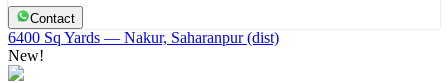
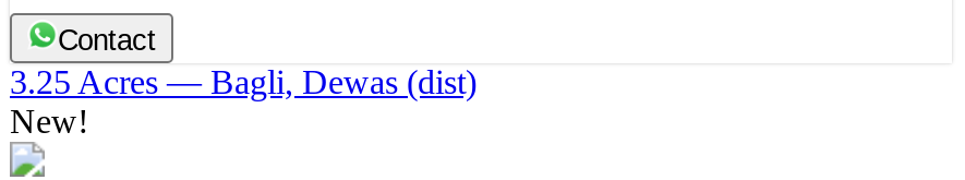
- 6400 Sq Yards— Nakur, Saharanpur (dist)
+ 3.25 Acres— Bagli, Dewas (dist)
